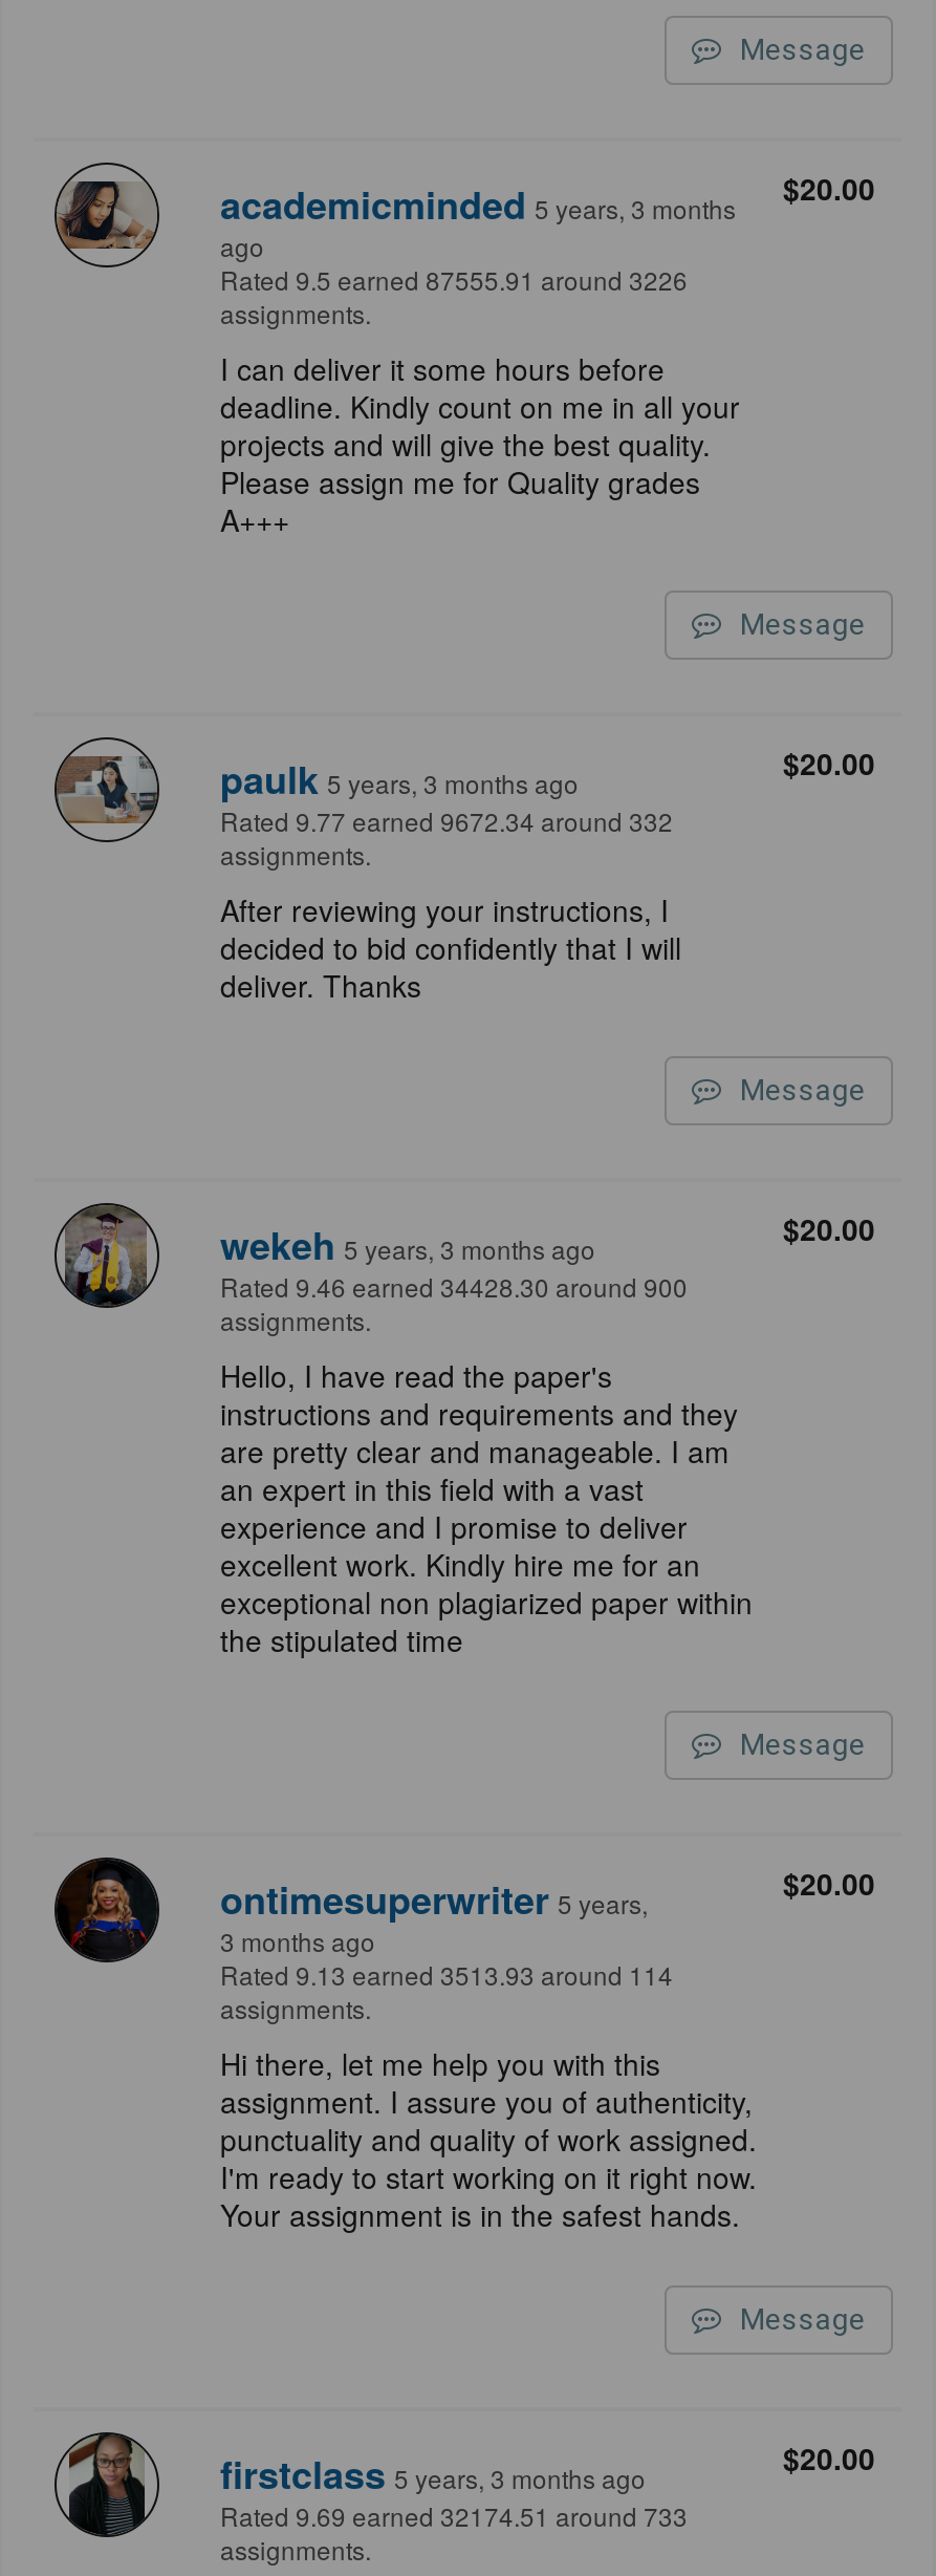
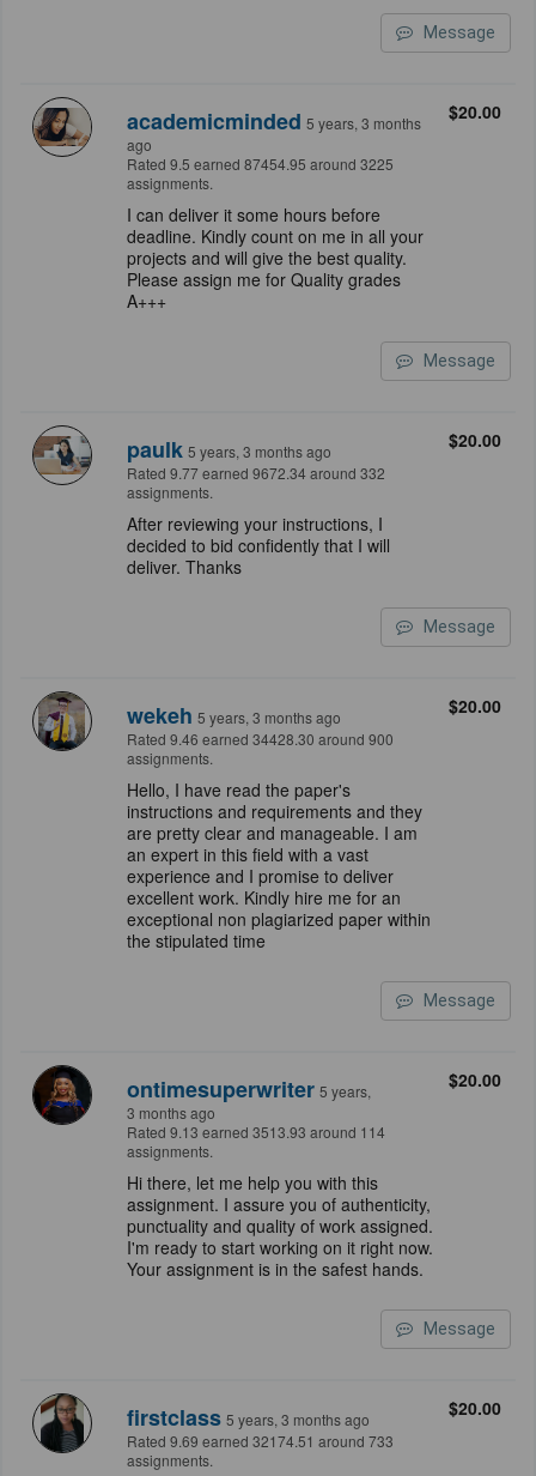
- Rated 9.5 earned 87555.91 around 3226
+ Rated 9.5 earned 87454.95 around 3225
